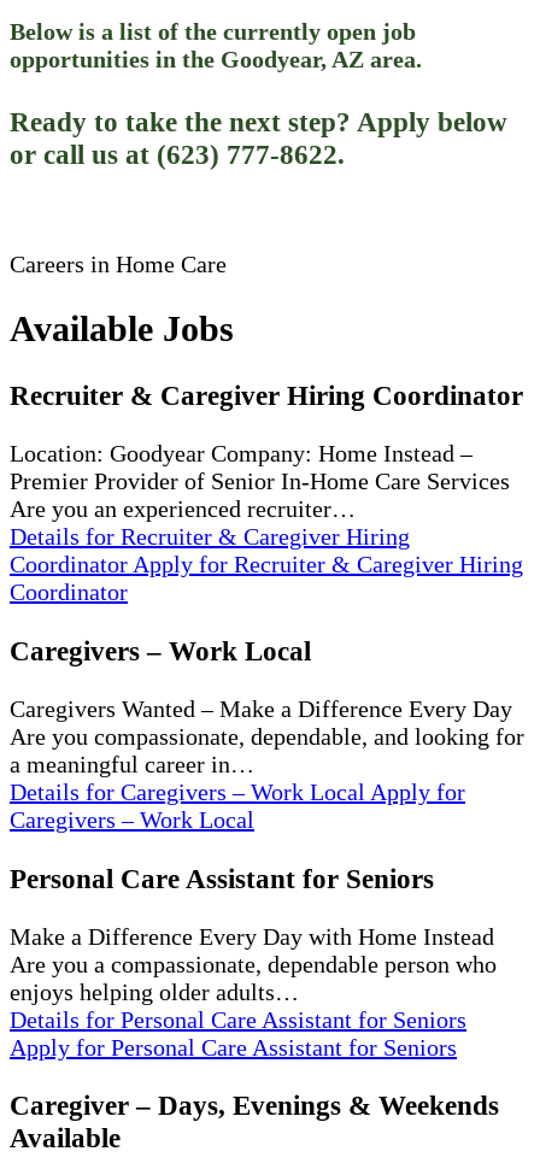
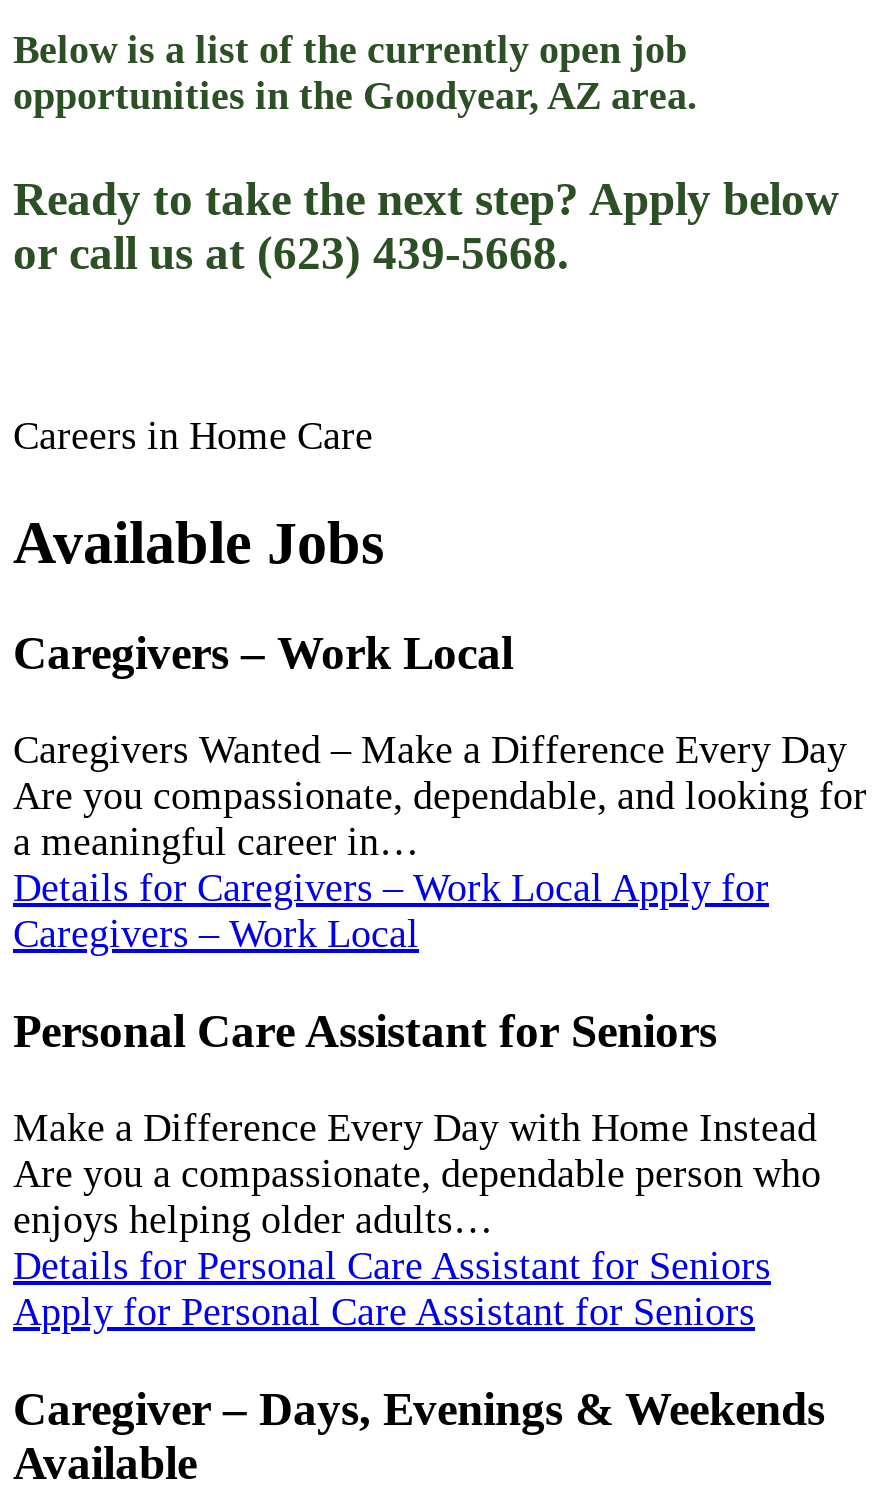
- or call us at (623) 777-8622.
+ or call us at (623) 439-5668.

- Recruiter & Caregiver Hiring Coordinator
- Location: Goodyear Company: Home Instead –
- Premier Provider of Senior In-Home Care Services
- Are you an experienced recruiter…
- Details for Recruiter & Caregiver Hiring
- Coordinator Apply for Recruiter & Caregiver Hiring
- Coordinator
